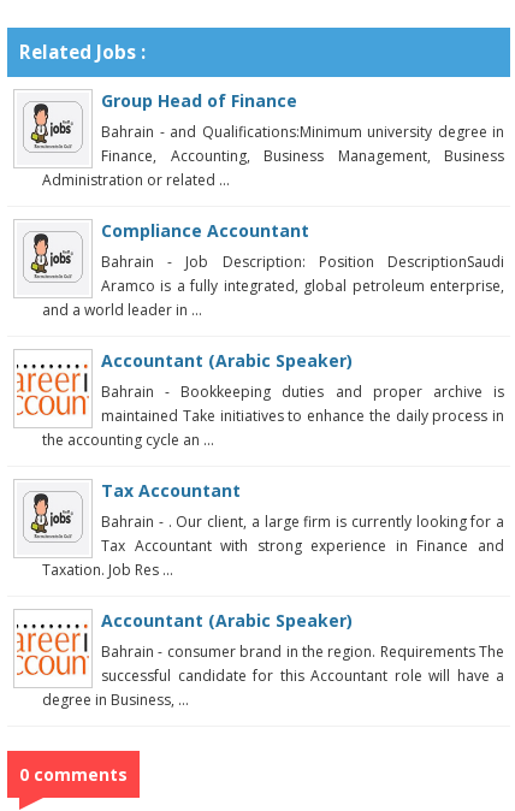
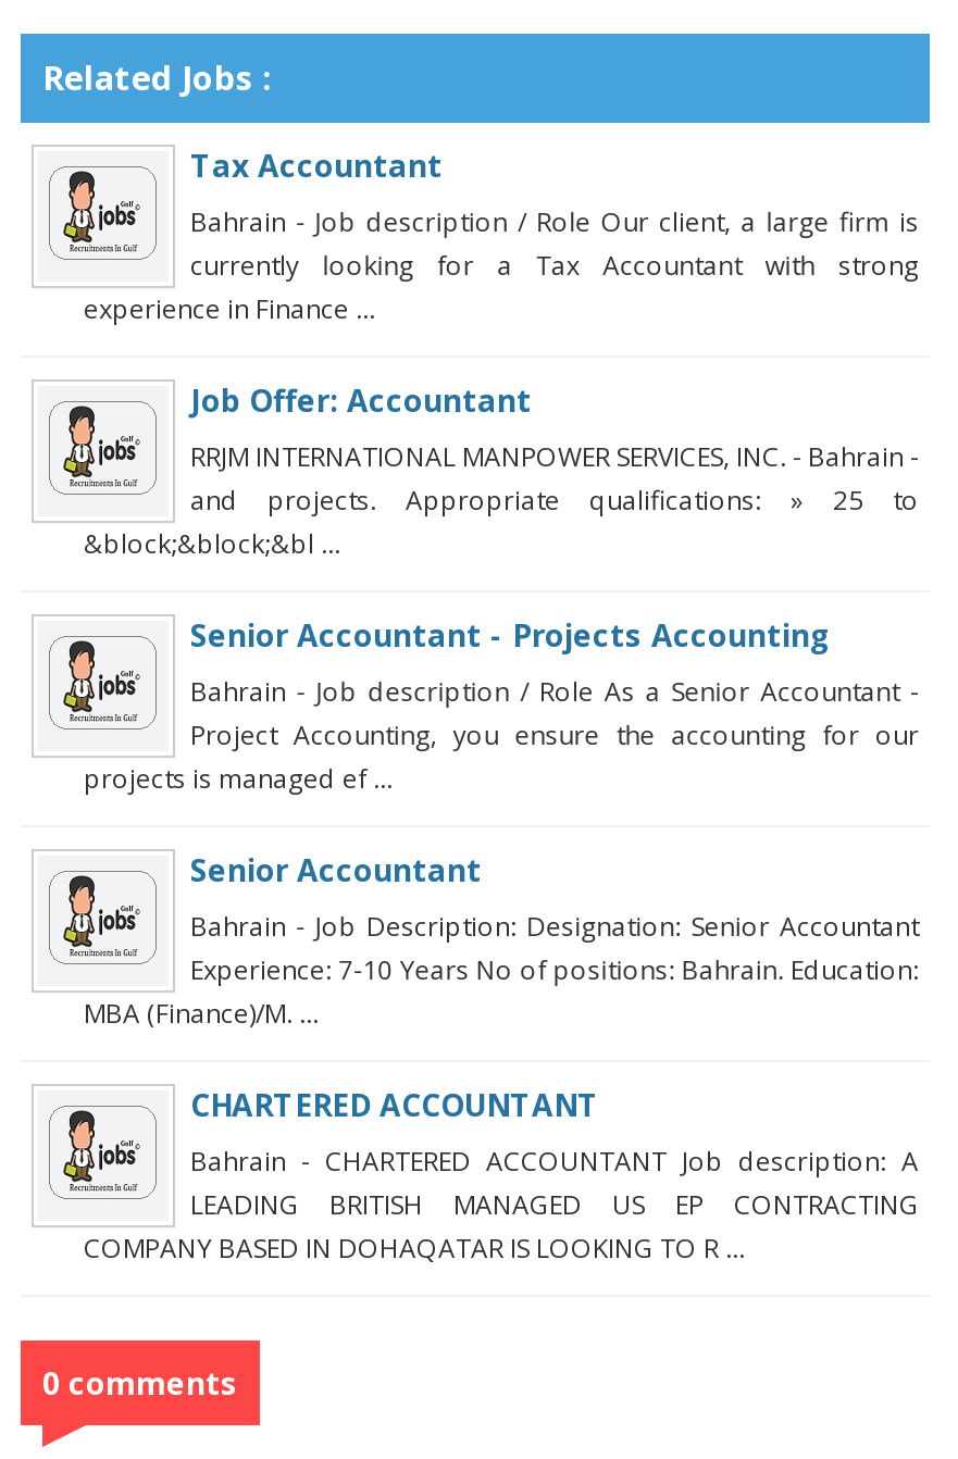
- Group Head of Finance
- Bahrain - and Qualifications:Minimum university degree in
- Finance, Accounting, Business Management, Business
- Administration or related ...
- Compliance Accountant
- Bahrain - Job Description: Position DescriptionSaudi
- Aramco is a fully integrated, global petroleum enterprise,
- and a world leader in ...
- Accountant (Arabic Speaker)
- Bahrain - Bookkeeping duties and proper archive is
- maintained Take initiatives to enhance the daily process in
- the accounting cycle an ...

- [image]
+ [image]

moved up: [image] | Tax Accountant

- [image]
- Bahrain - . Our client, a large firm is currently looking for a
- Tax Accountant with strong experience in Finance and
- Taxation. Job Res ...
- Accountant (Arabic Speaker)
- Bahrain - consumer brand in the region. Requirements The
- successful candidate for this Accountant role will have a
- degree in Business, ...
+ [image]
+ Bahrain - Job description / Role Our client, a large firm is
+ currently looking for a Tax Accountant with strong
+ experience in Finance ...
+ Job Offer: Accountant
+ RRJM INTERNATIONAL MANPOWER SERVICES, INC. - Bahrain -
+ and projects. Appropriate qualifications: » 25 to
+ &block;&block;&bl ...
+ Senior Accountant - Projects Accounting
+ Bahrain - Job description / Role As a Senior Accountant -
+ Project Accounting, you ensure the accounting for our
+ projects is managed ef ...
+ Senior Accountant
+ Bahrain - Job Description: Designation: Senior Accountant
+ Experience: 7-10 Years No of positions: Bahrain. Education:
+ MBA (Finance)/M. ...
+ CHARTERED ACCOUNTANT
+ Bahrain - CHARTERED ACCOUNTANT Job description: A
+ LEADING BRITISH MANAGED US EP CONTRACTING
+ COMPANY BASED IN DOHAQATAR IS LOOKING TO R ...
